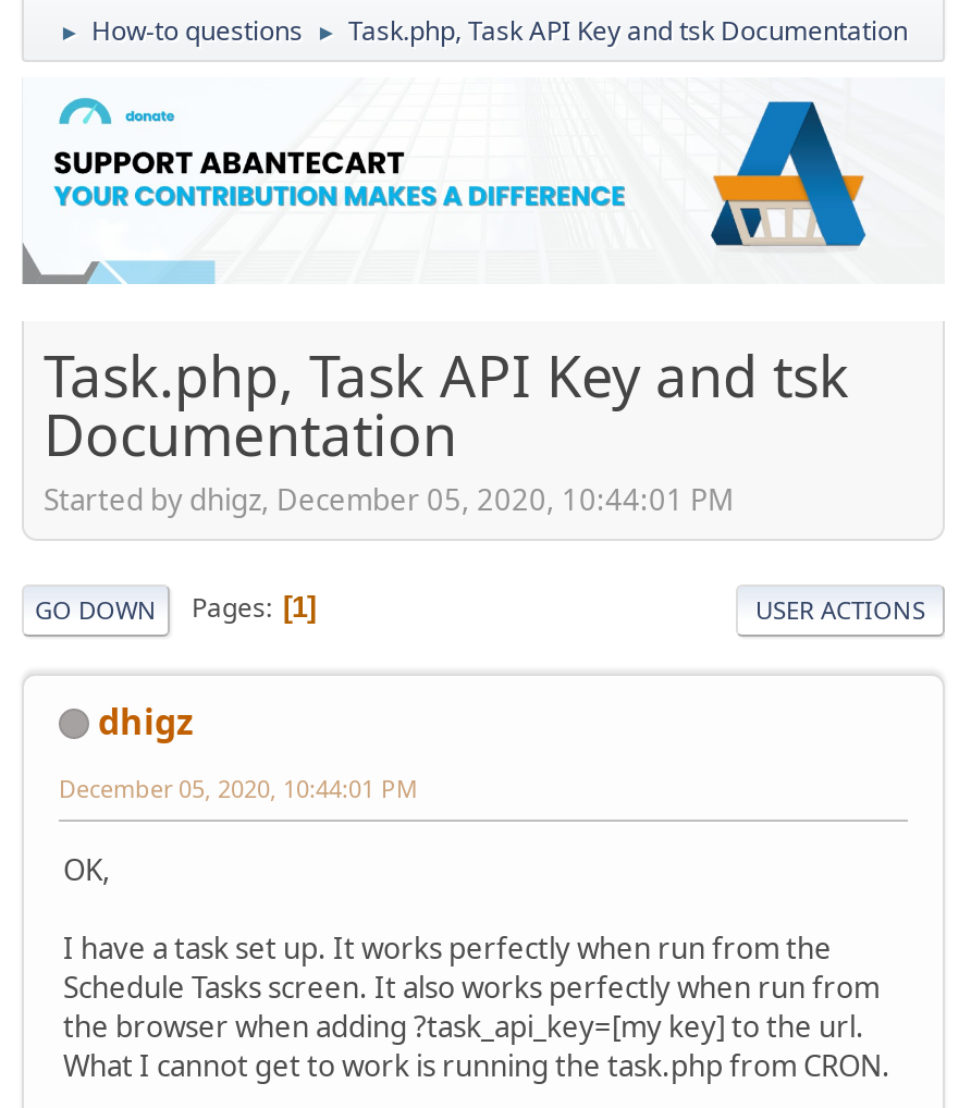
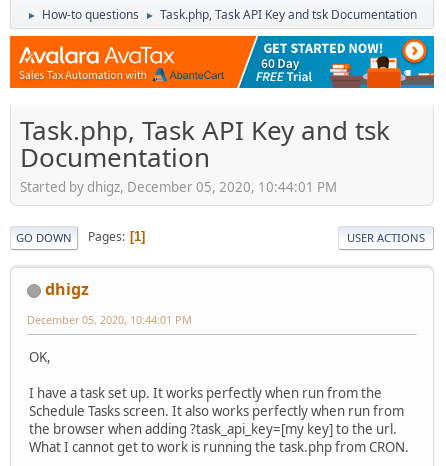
- [image]
+ [image]
